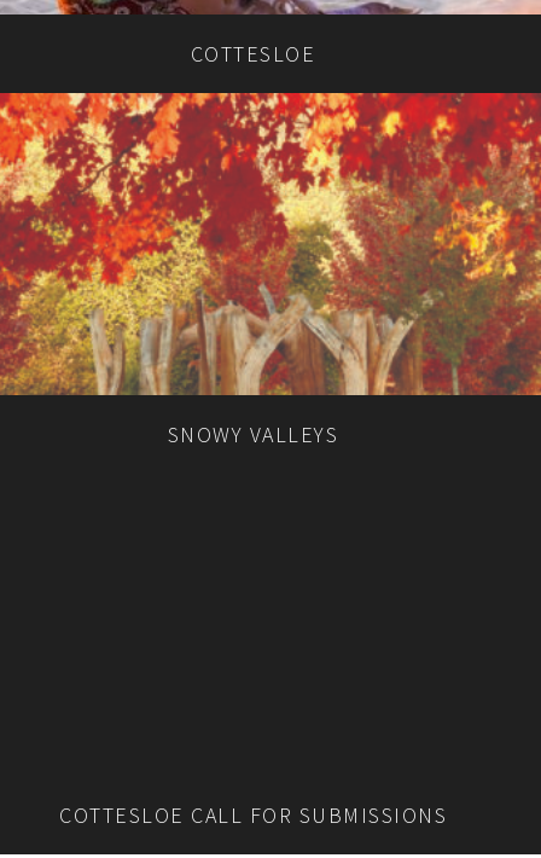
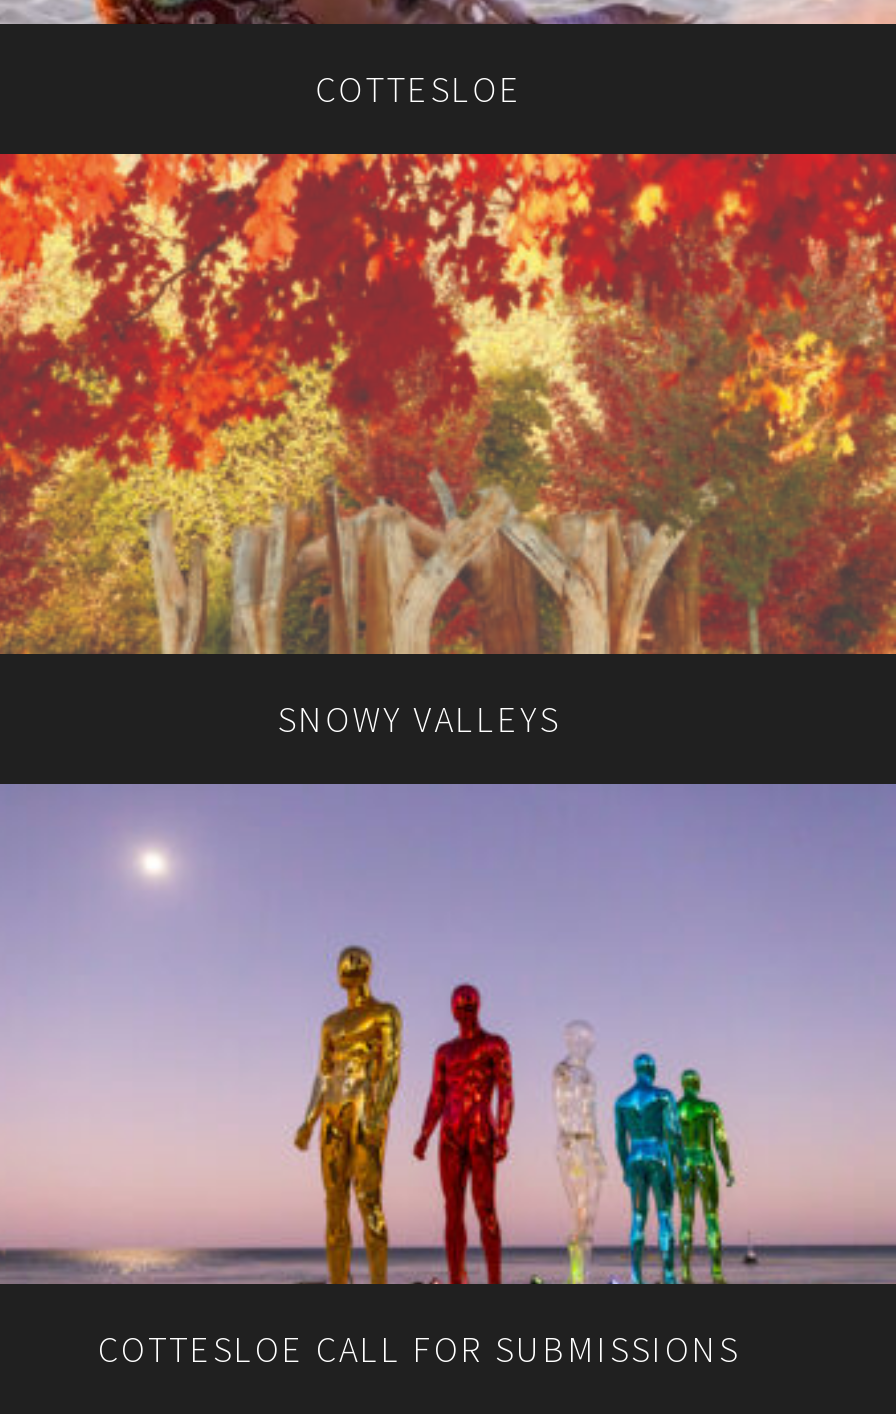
+ [image]
